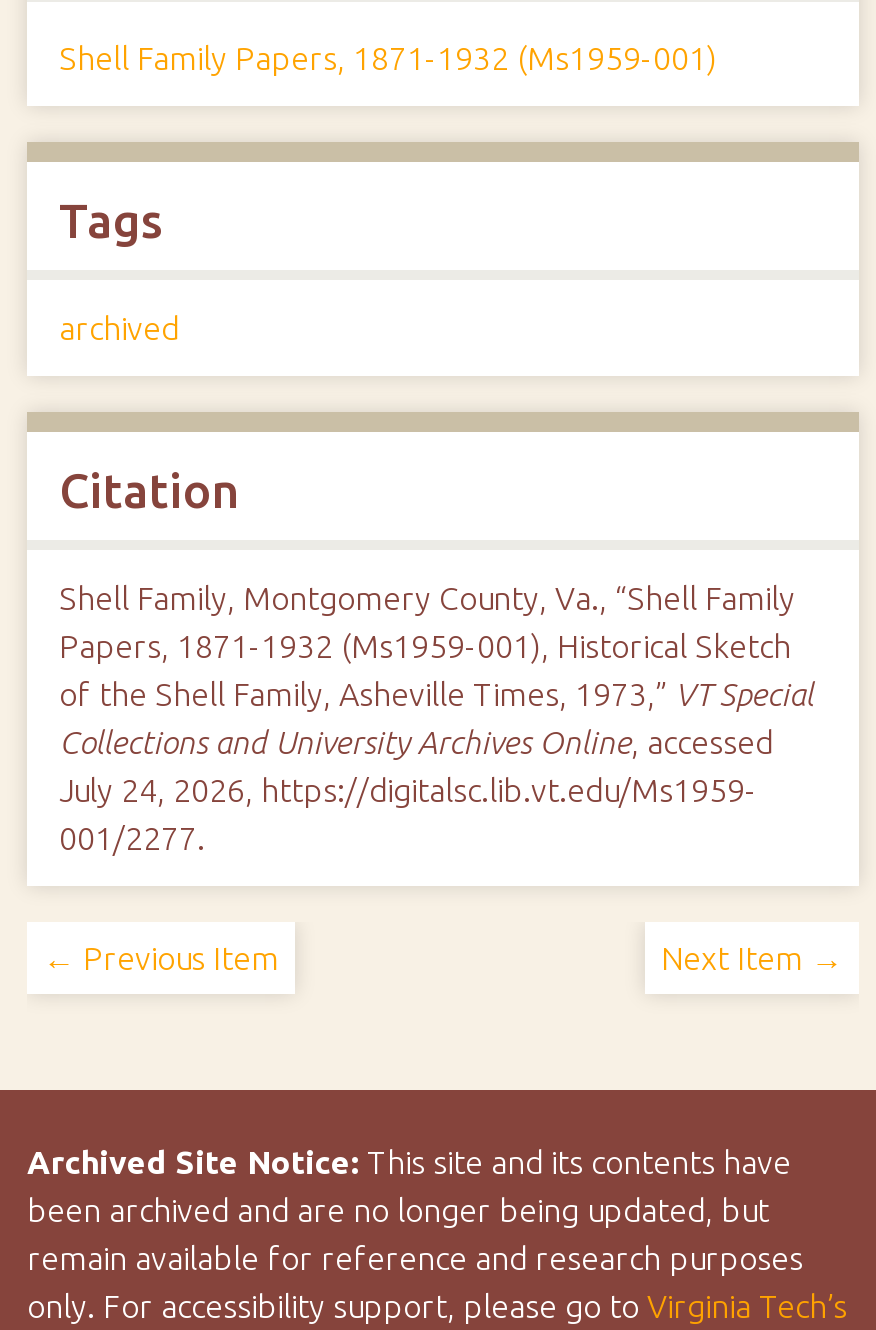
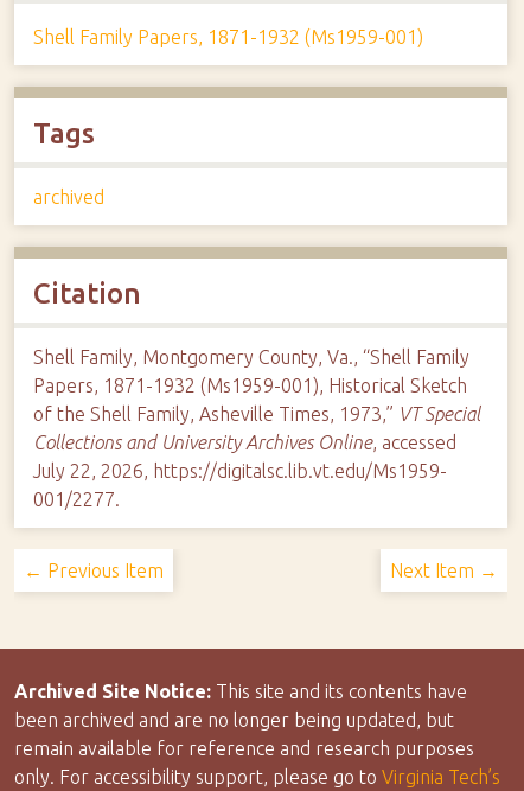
- July 24, 2026, https://digitalsc.lib.vt.edu/Ms1959-
+ July 22, 2026, https://digitalsc.lib.vt.edu/Ms1959-
